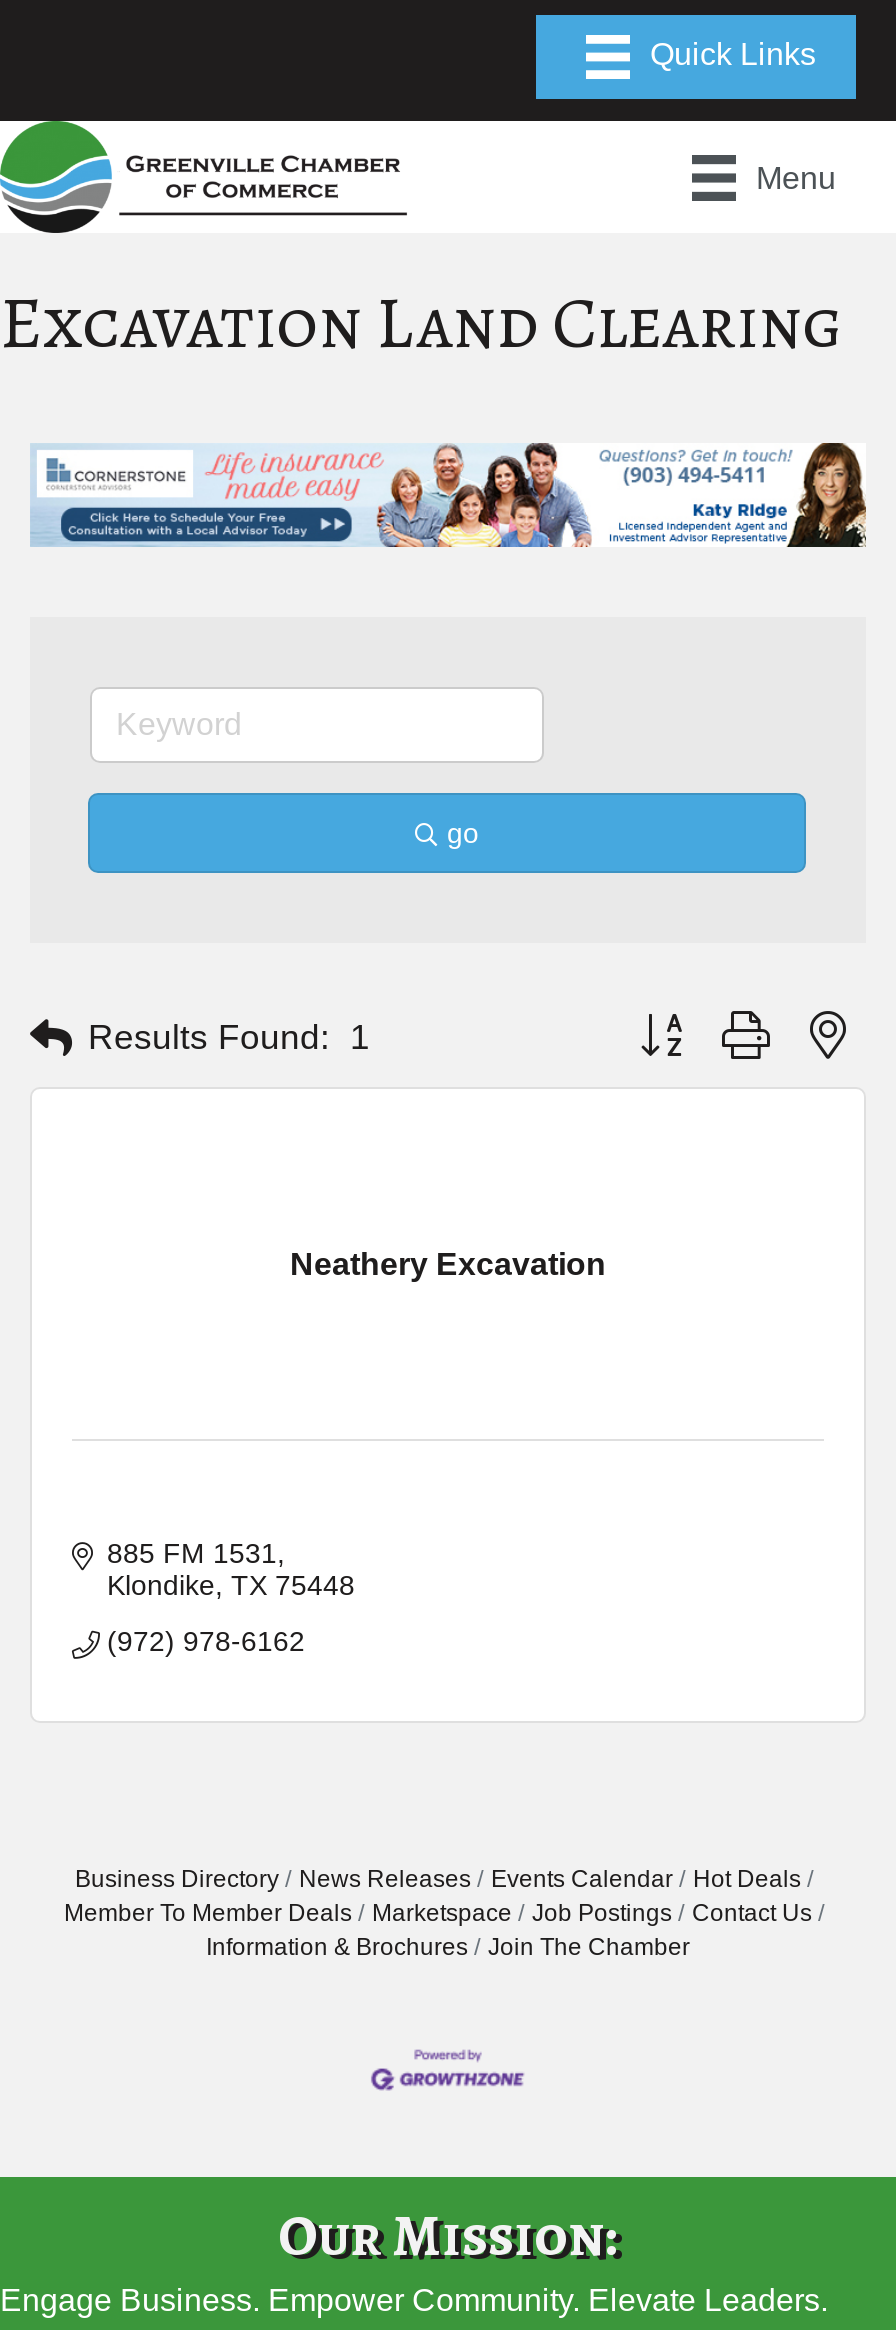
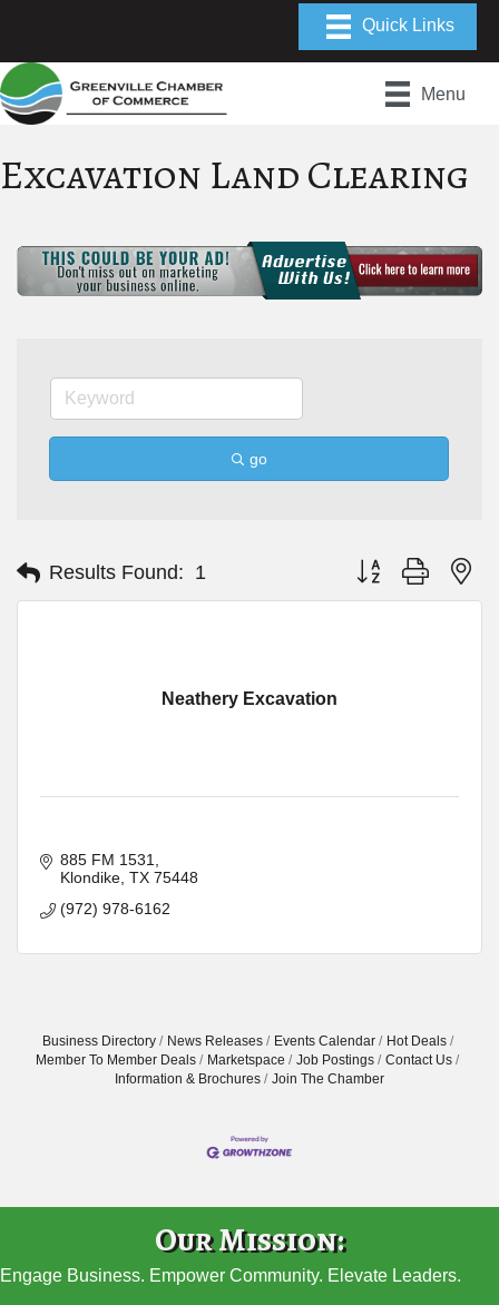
- [image]
+ [image]
